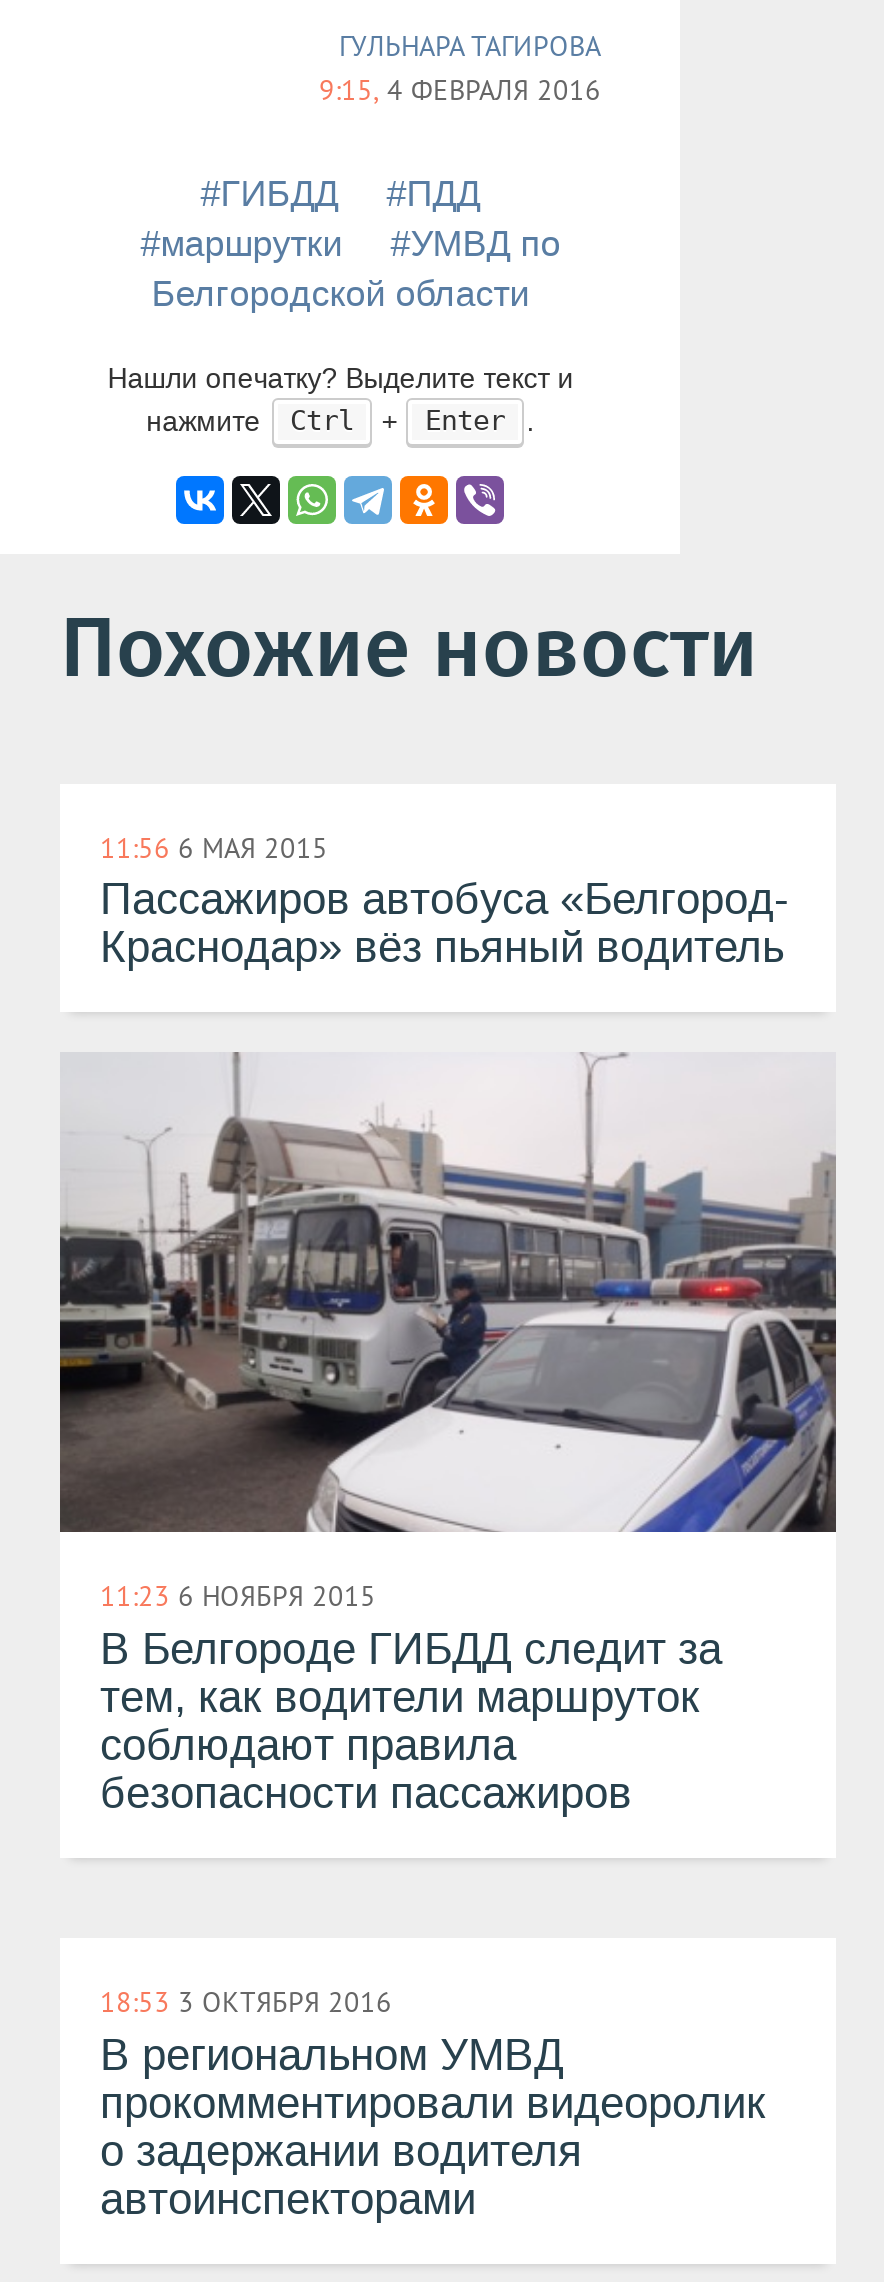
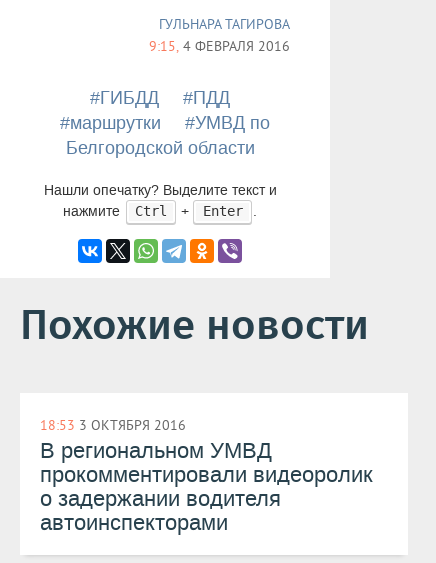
- 11:56 6 МАЯ 2015
- Пассажиров автобуса «Белгород-
- Краснодар» вёз пьяный водитель

- [image]
- 11:23 6 НОЯБРЯ 2015
- В Белгороде ГИБДД следит за
- тем, как водители маршруток
- соблюдают правила
- безопасности пассажиров
